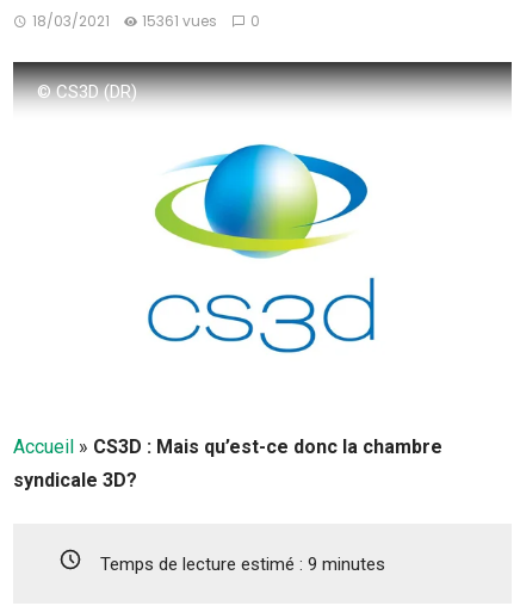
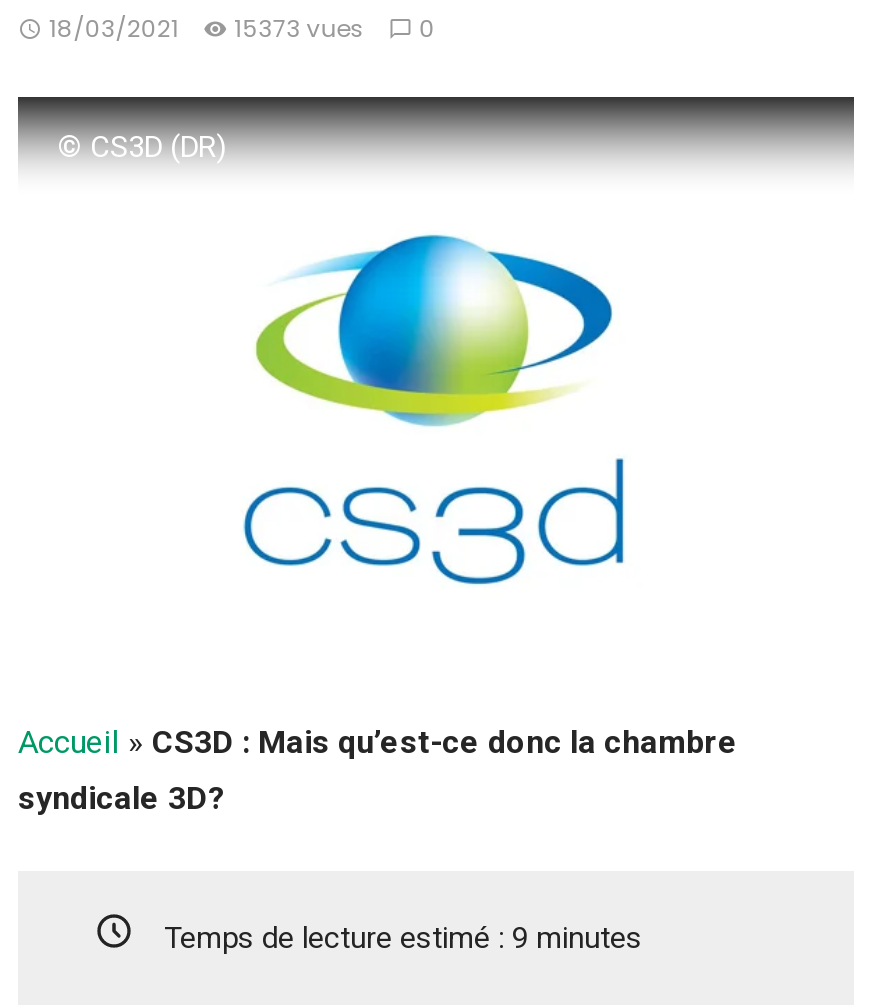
- 18/03/2021 15361 vues 0
+ 18/03/2021 15373 vues 0
